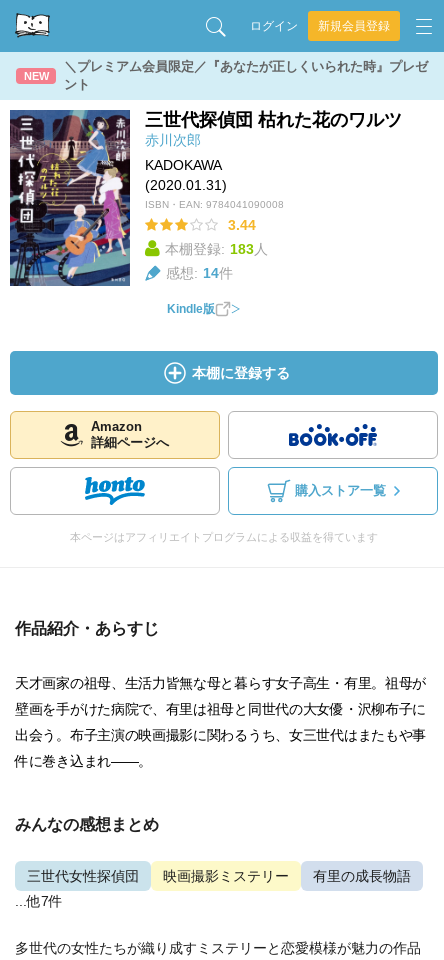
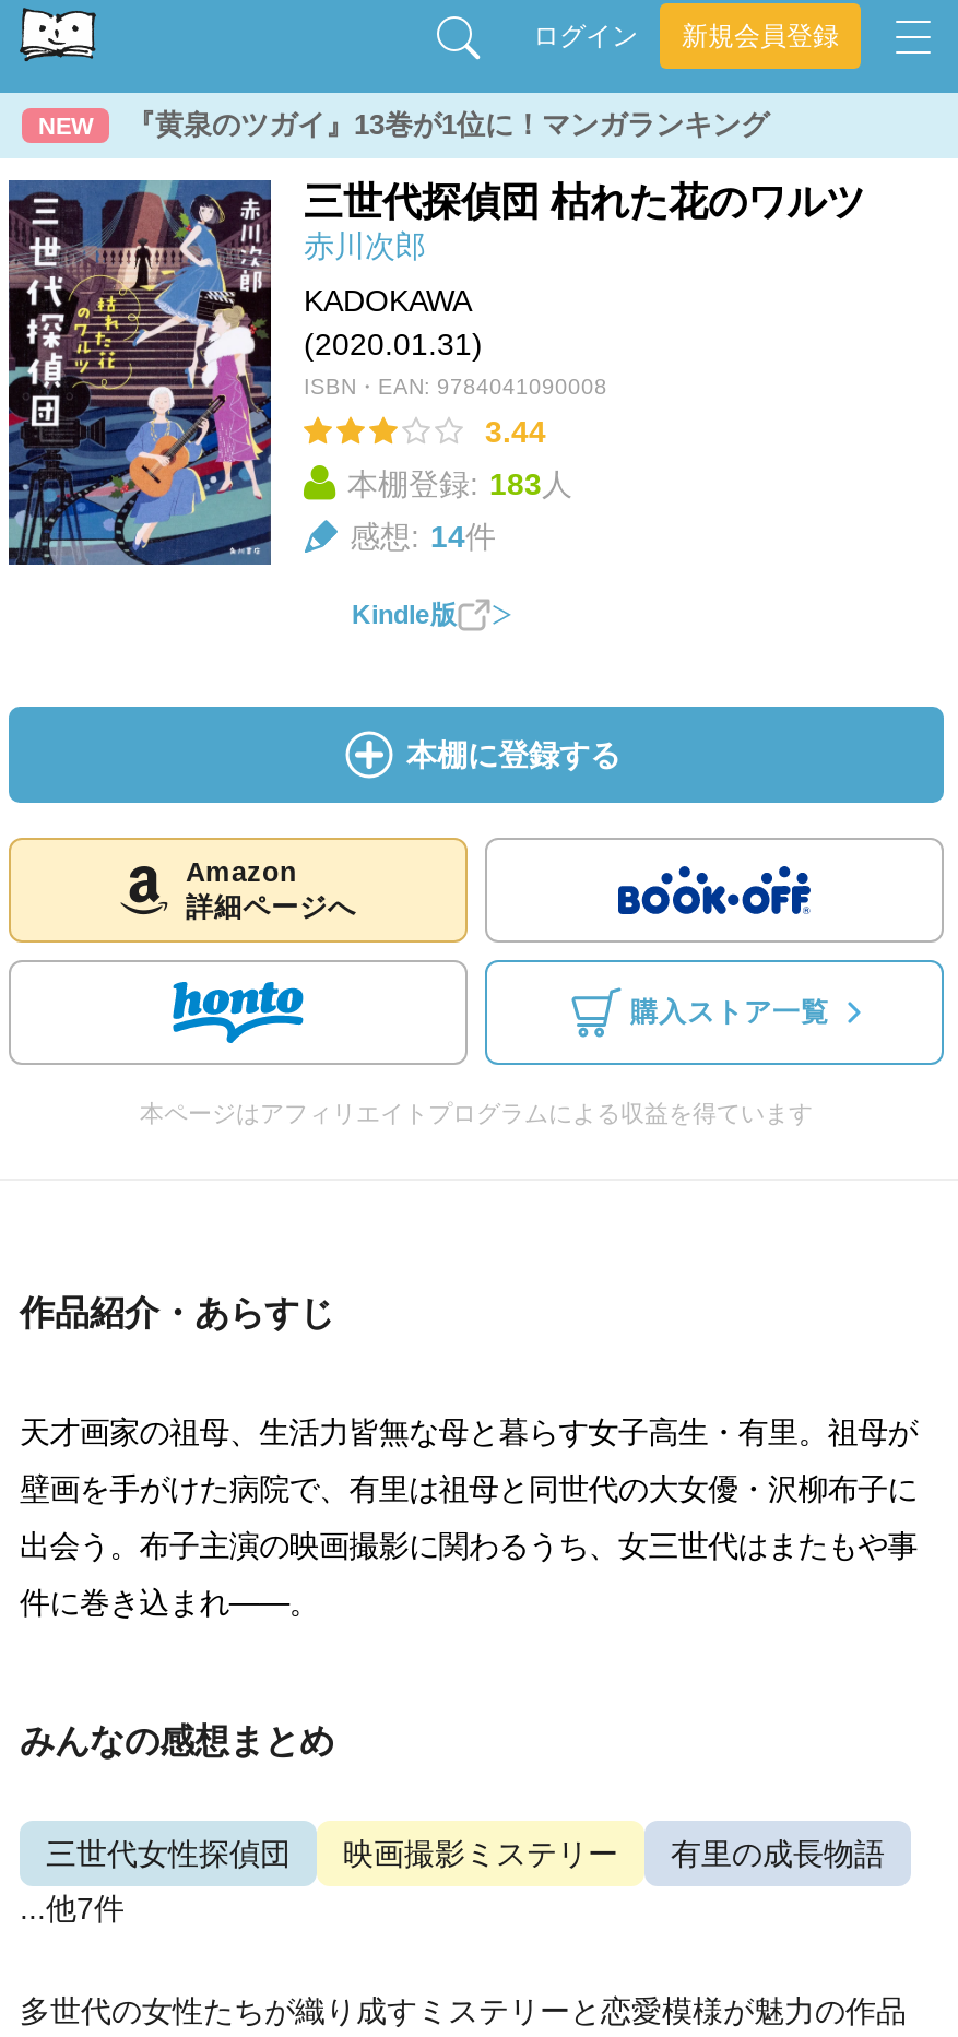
- ＼プレミアム会員限定／『あなたが正しくいられた時』プレゼ
- ント
+ 『黄泉のツガイ』13巻が1位に！マンガランキング
